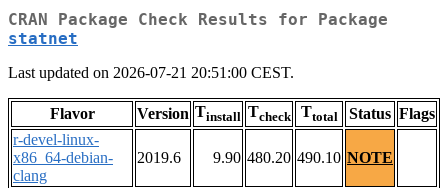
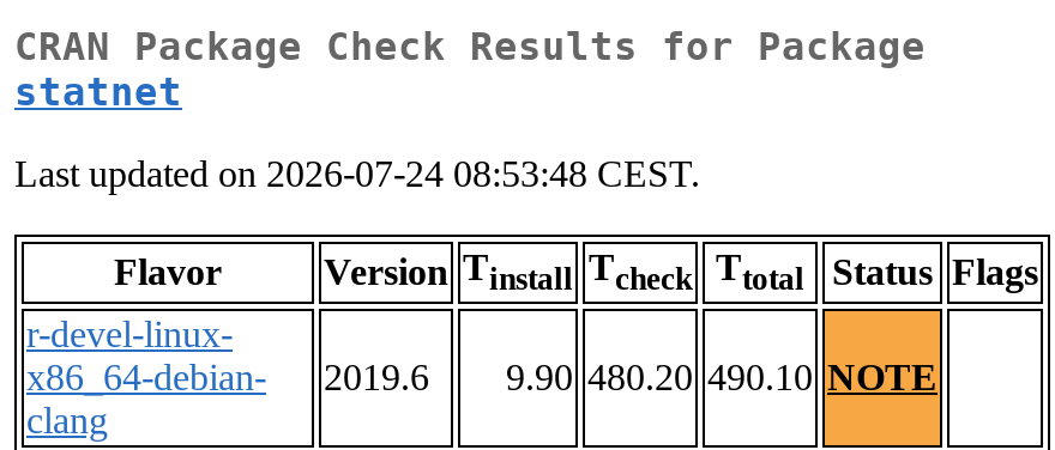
- Last updated on 2026-07-21 20:51:00 CEST.
+ Last updated on 2026-07-24 08:53:48 CEST.
